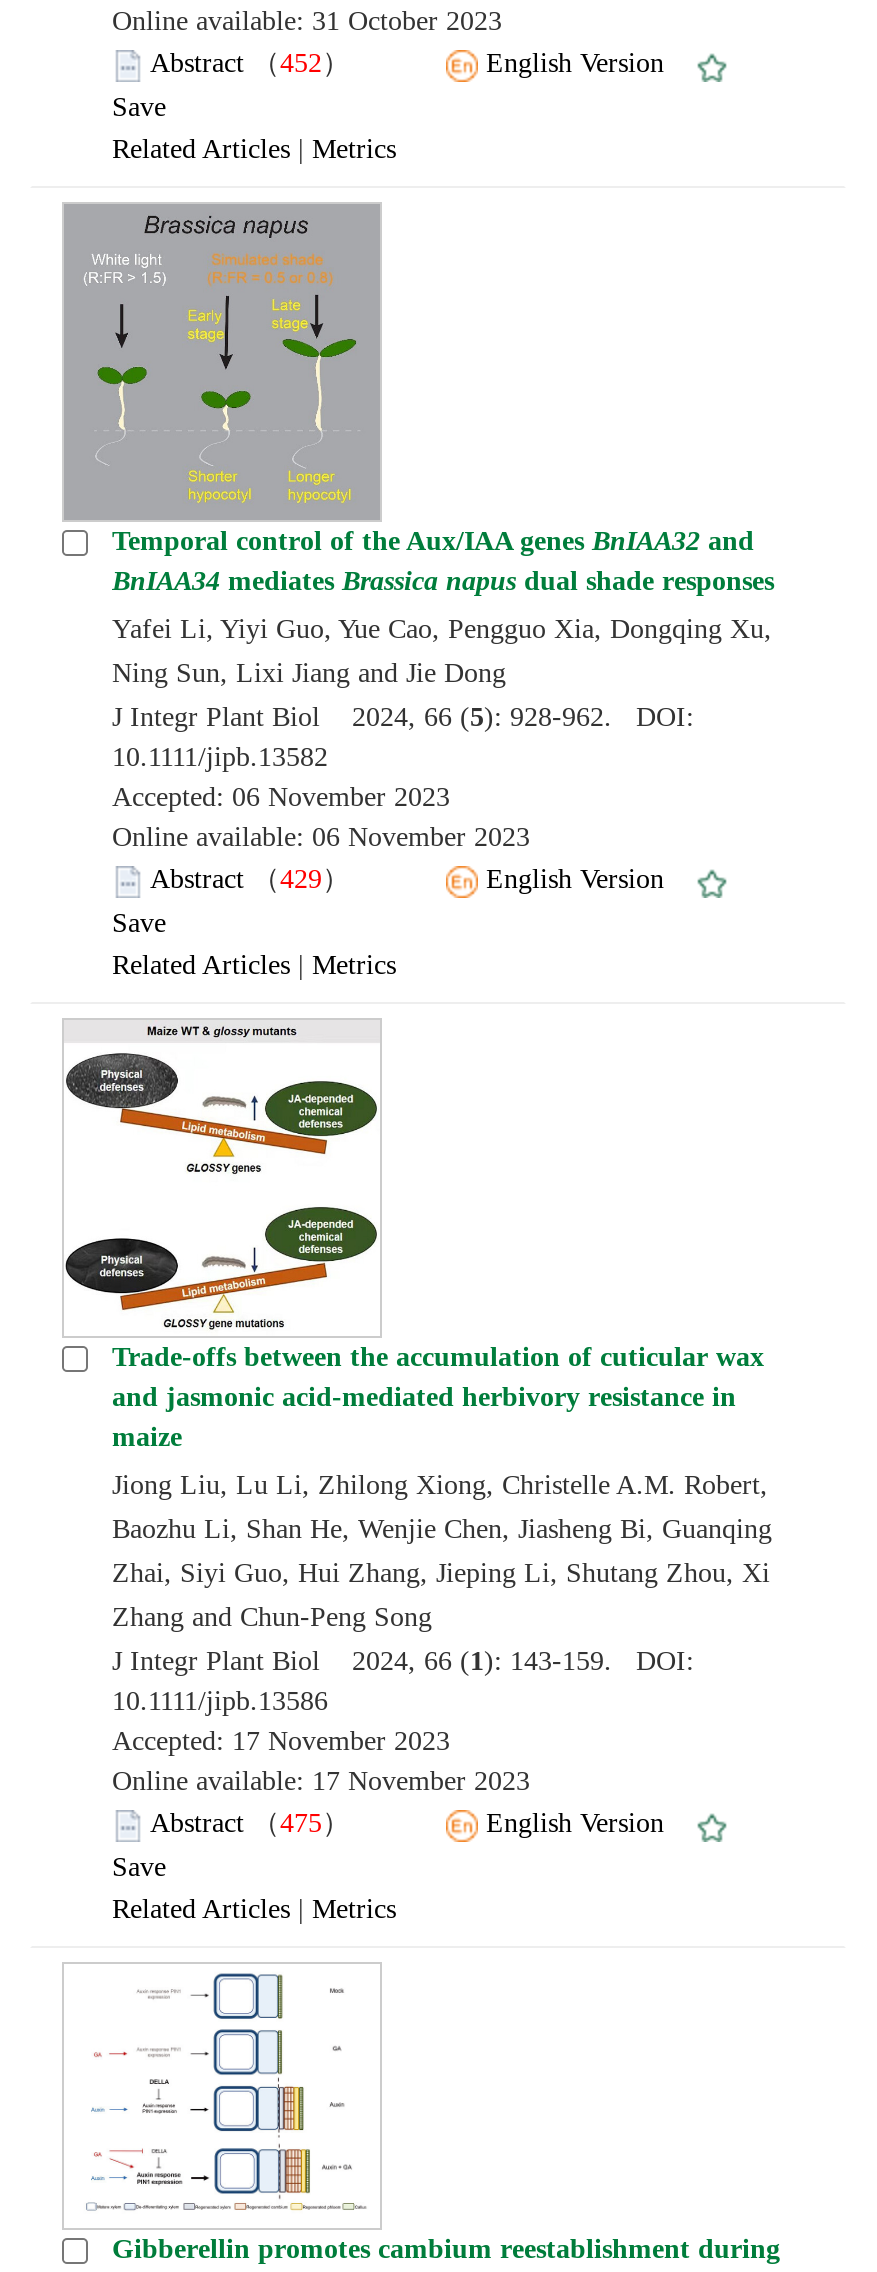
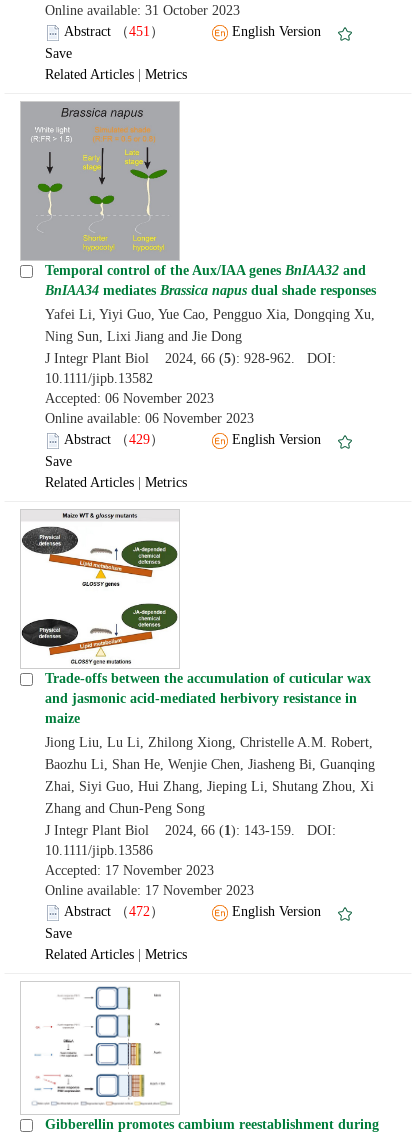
- Abstract（452） English Version
+ Abstract（451） English Version

- Abstract（475） English Version
+ Abstract（472） English Version
